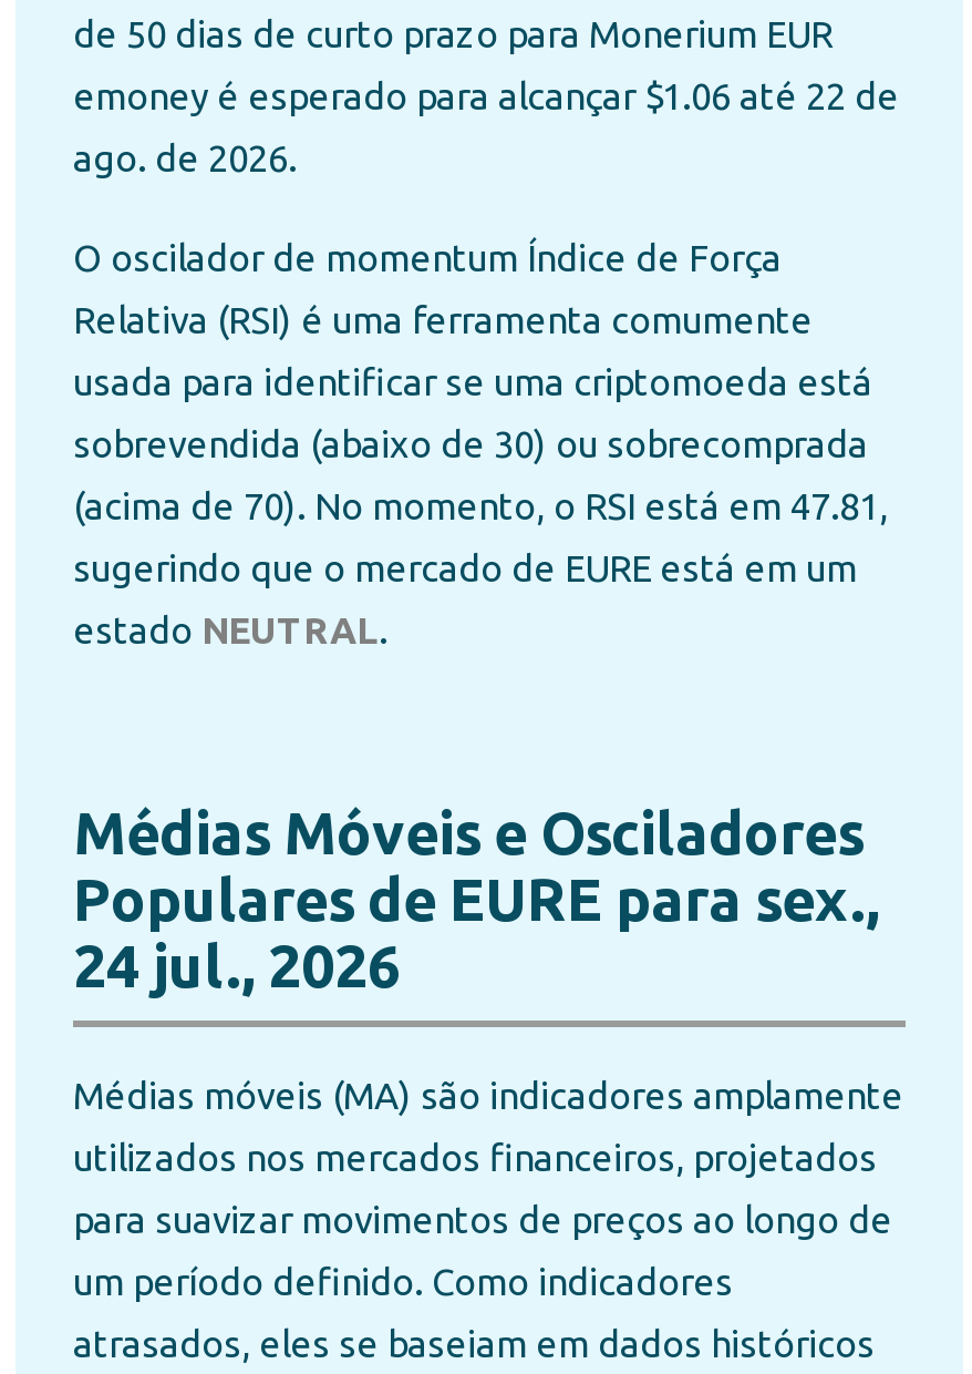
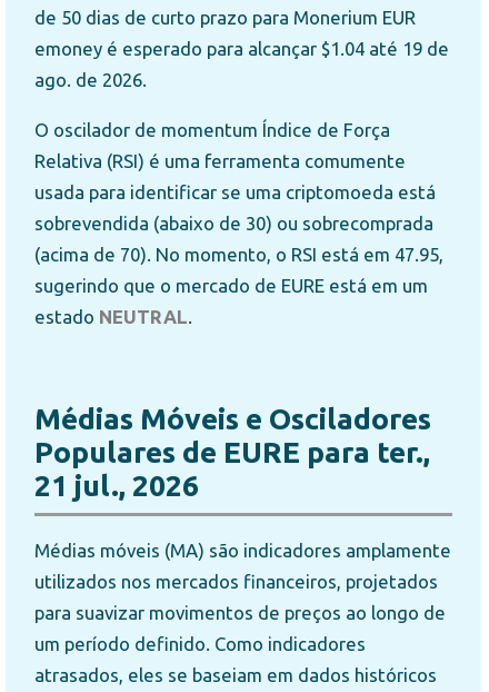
- emoney é esperado para alcançar $1.06 até 22 de
+ emoney é esperado para alcançar $1.04 até 19 de

- (acima de 70). No momento, o RSI está em 47.81,
+ (acima de 70). No momento, o RSI está em 47.95,

- Populares de EURE para sex.,
+ Populares de EURE para ter.,

- 24 jul., 2026
+ 21 jul., 2026
